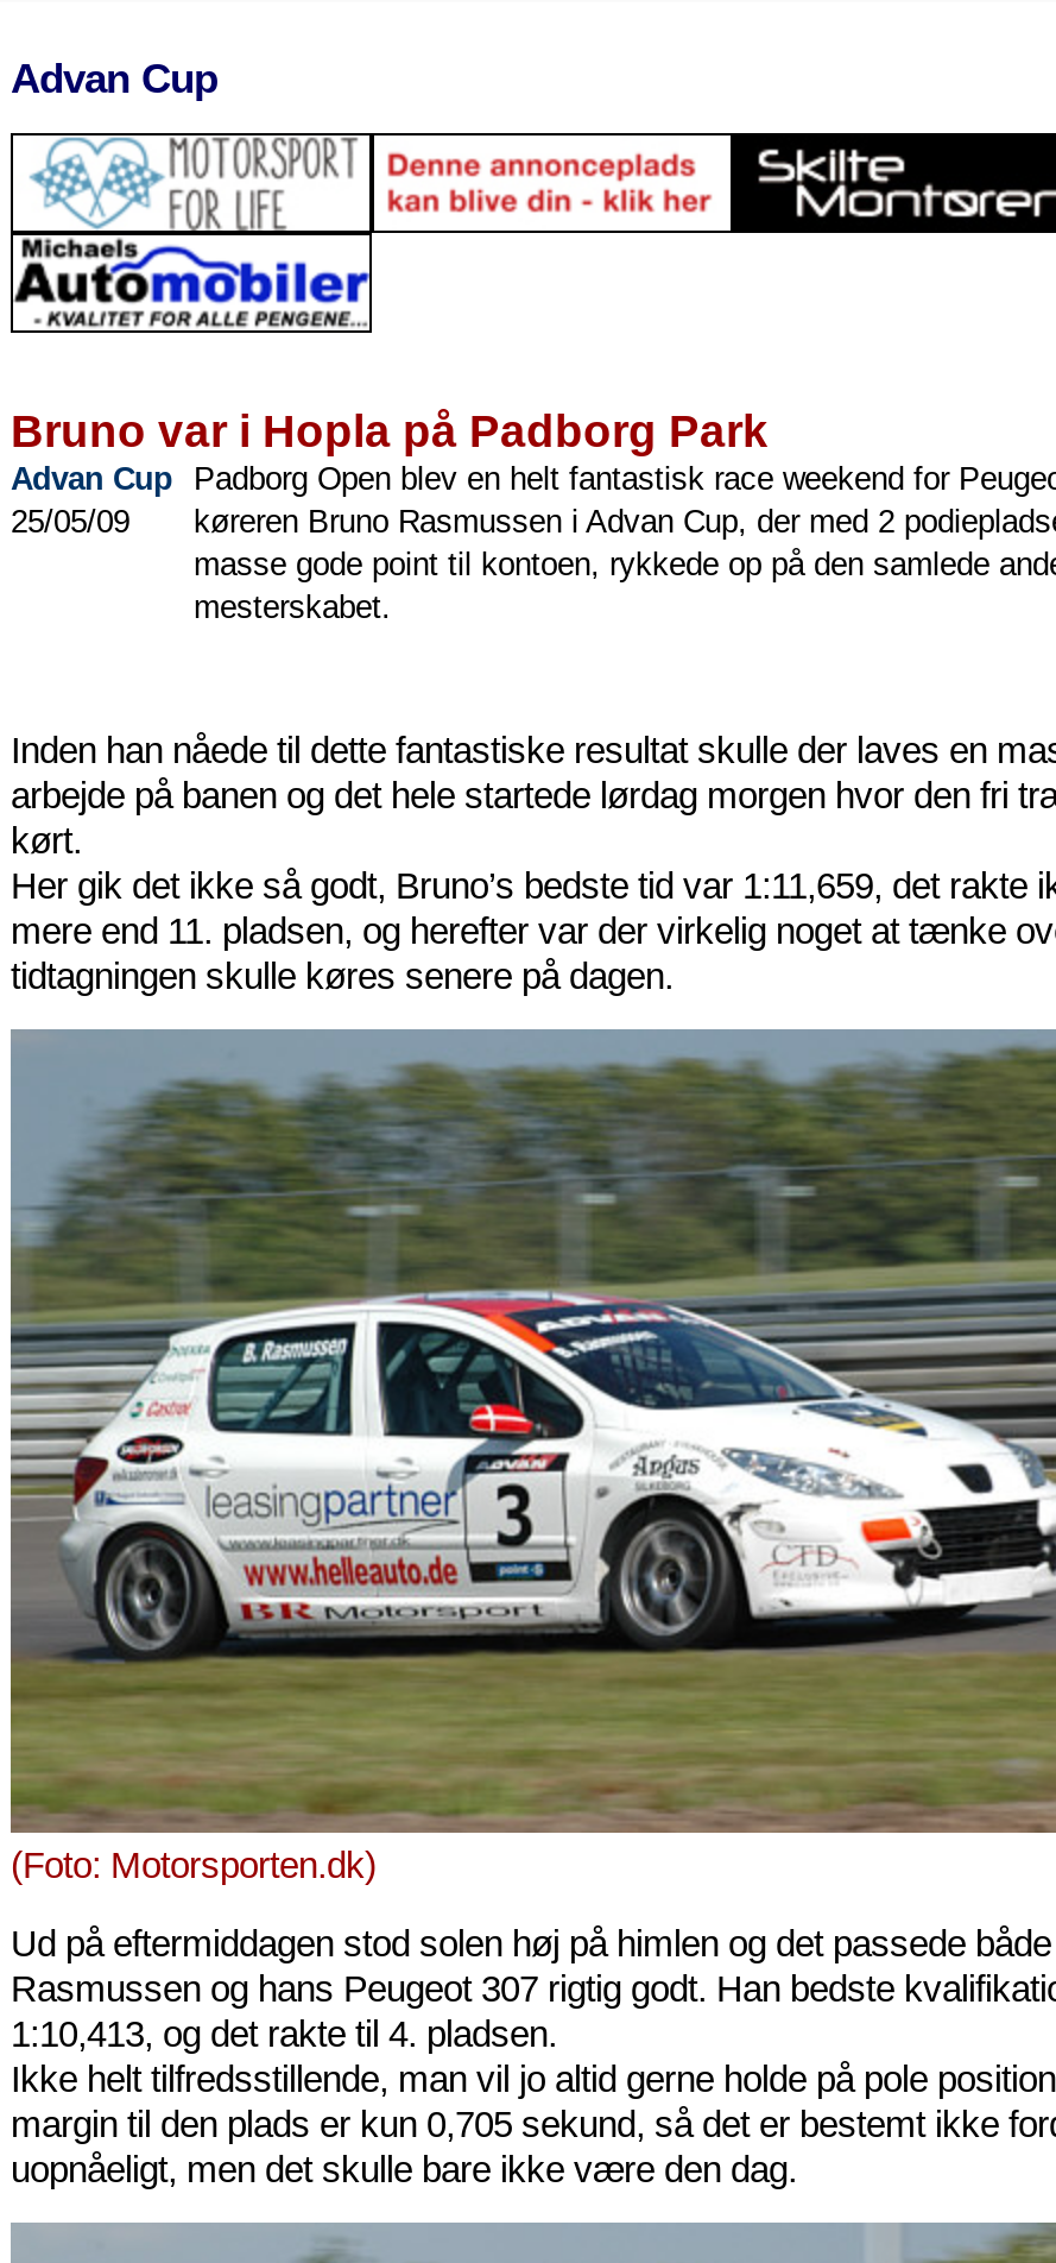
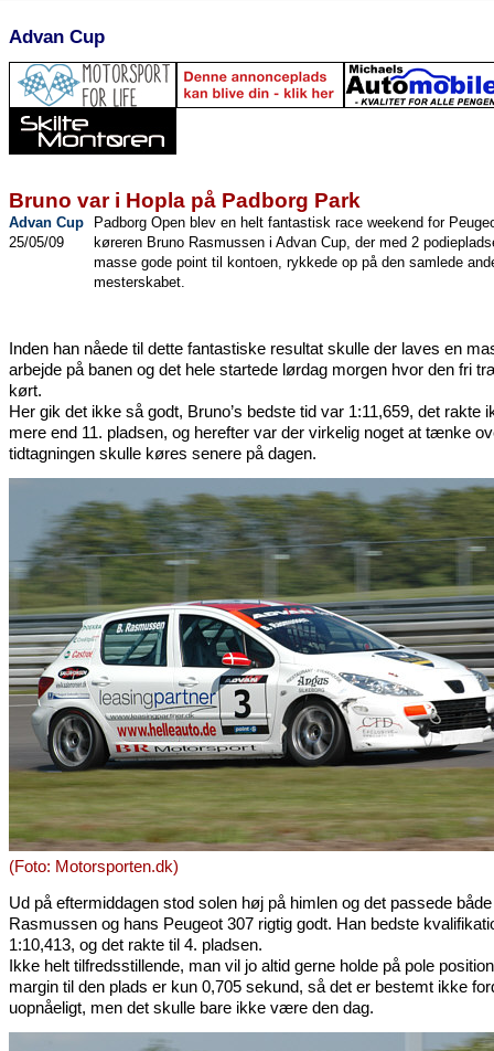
- [image]
+ [image]

- [image]
+ [image]
